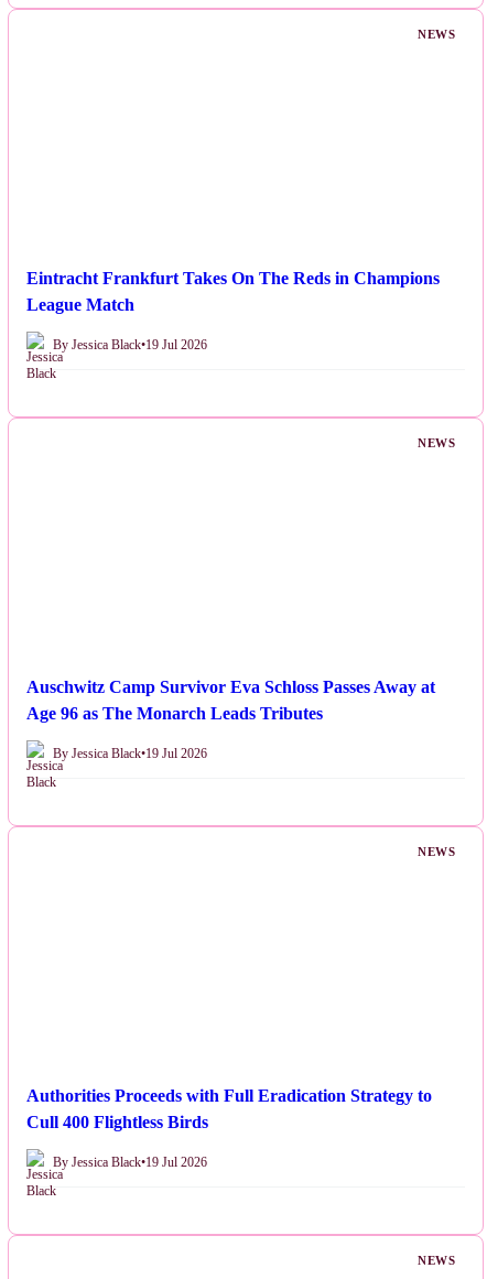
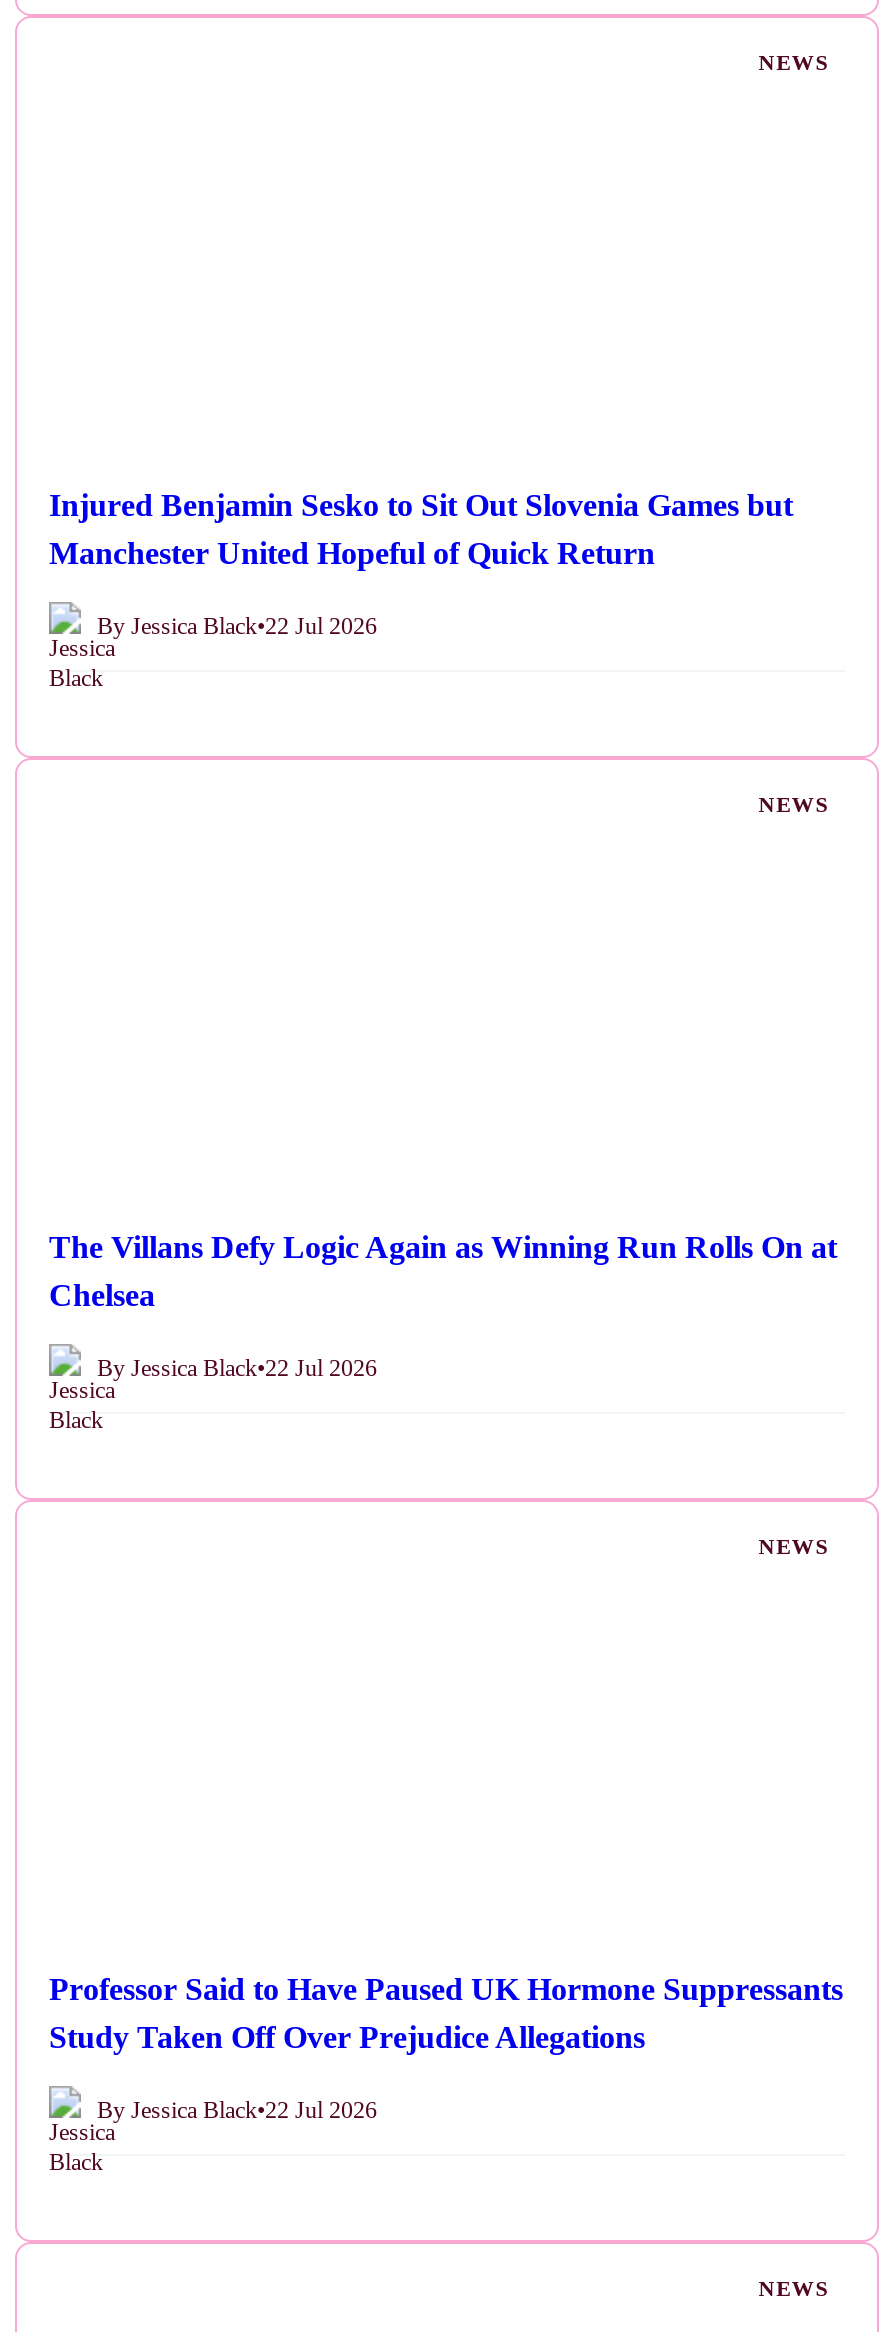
- Eintracht Frankfurt Takes On The Reds in Champions
- League Match
+ Injured Benjamin Sesko to Sit Out Slovenia Games but
+ Manchester United Hopeful of Quick Return

- By Jessica Black•19 Jul 2026
+ By Jessica Black•22 Jul 2026

- Auschwitz Camp Survivor Eva Schloss Passes Away at
- Age 96 as The Monarch Leads Tributes
+ The Villans Defy Logic Again as Winning Run Rolls On at
+ Chelsea

- By Jessica Black•19 Jul 2026
+ By Jessica Black•22 Jul 2026

- Authorities Proceeds with Full Eradication Strategy to
- Cull 400 Flightless Birds
+ Professor Said to Have Paused UK Hormone Suppressants
+ Study Taken Off Over Prejudice Allegations

- By Jessica Black•19 Jul 2026
+ By Jessica Black•22 Jul 2026
